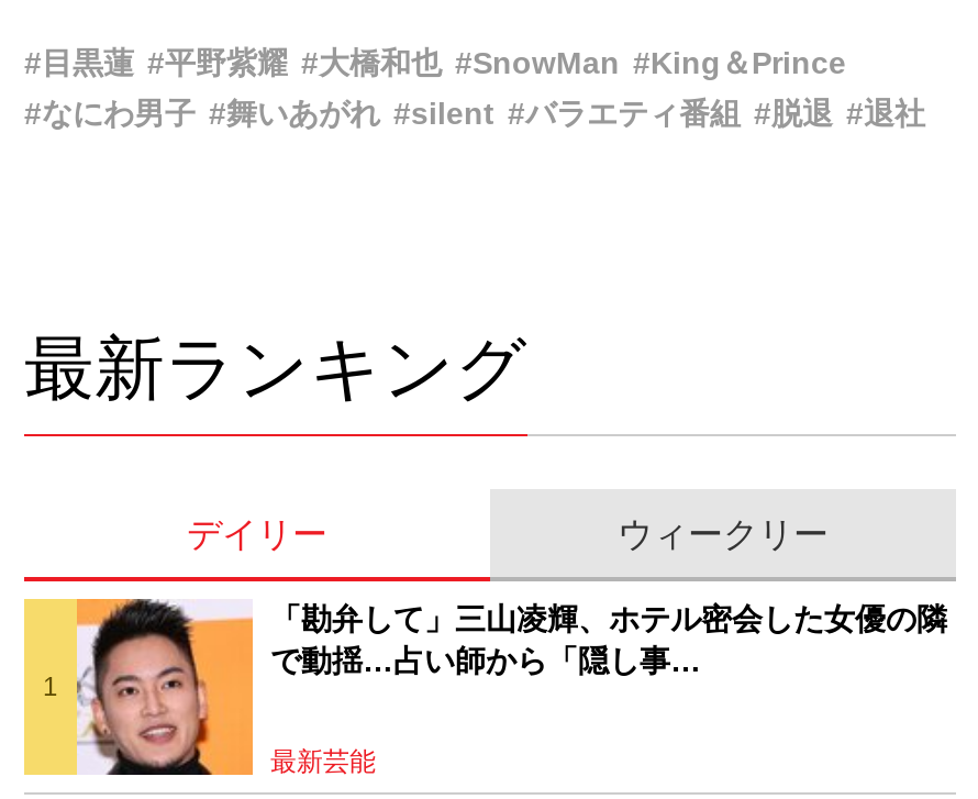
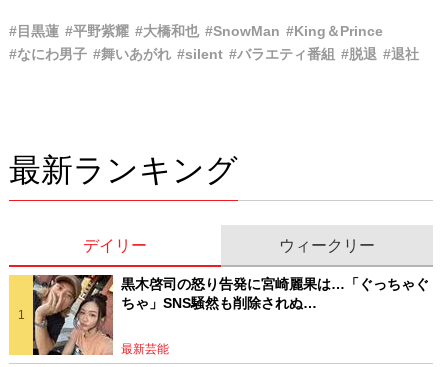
- [image]
- 「勘弁して」三山凌輝、ホテル密会した女優の隣
- で動揺…占い師から「隠し事…
+ [image]
+ 黒木啓司の怒り告発に宮崎麗果は…「ぐっちゃぐ
+ ちゃ」SNS騒然も削除されぬ…
